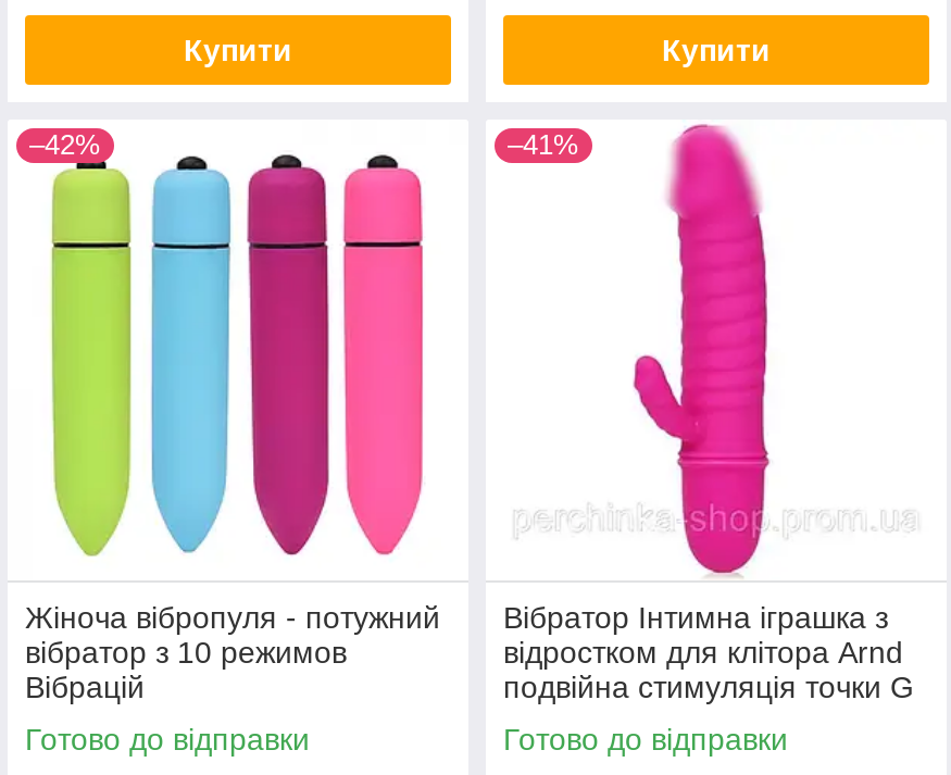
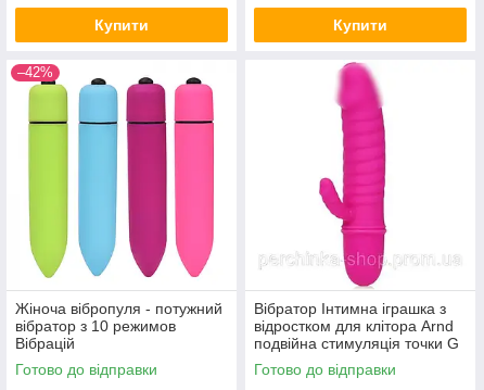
- –41%
